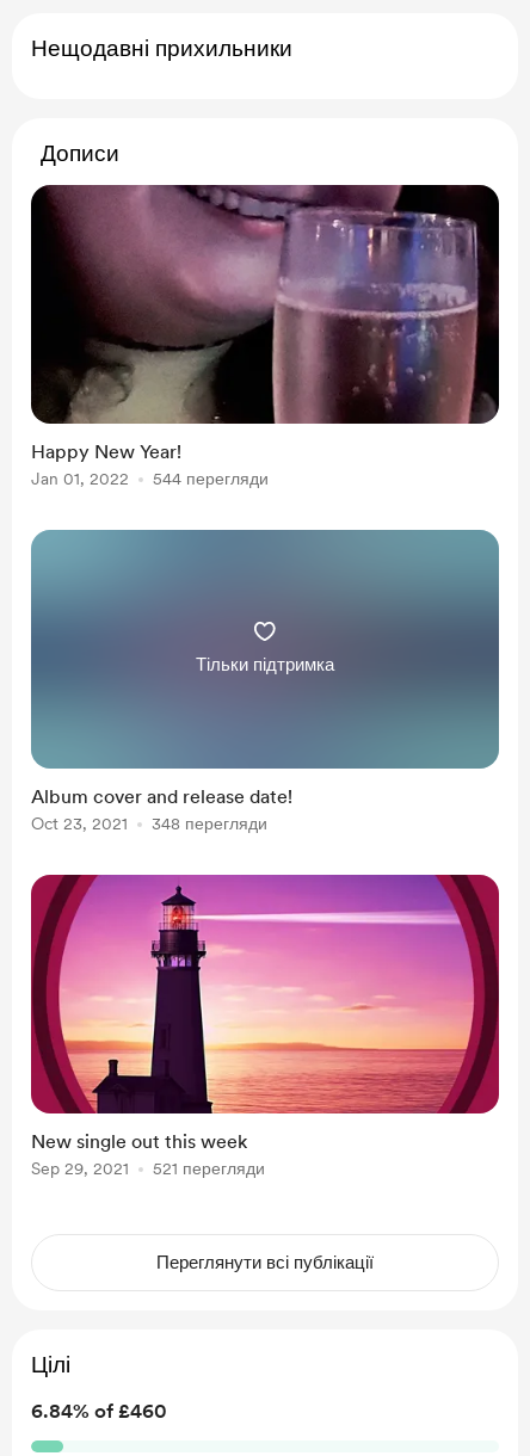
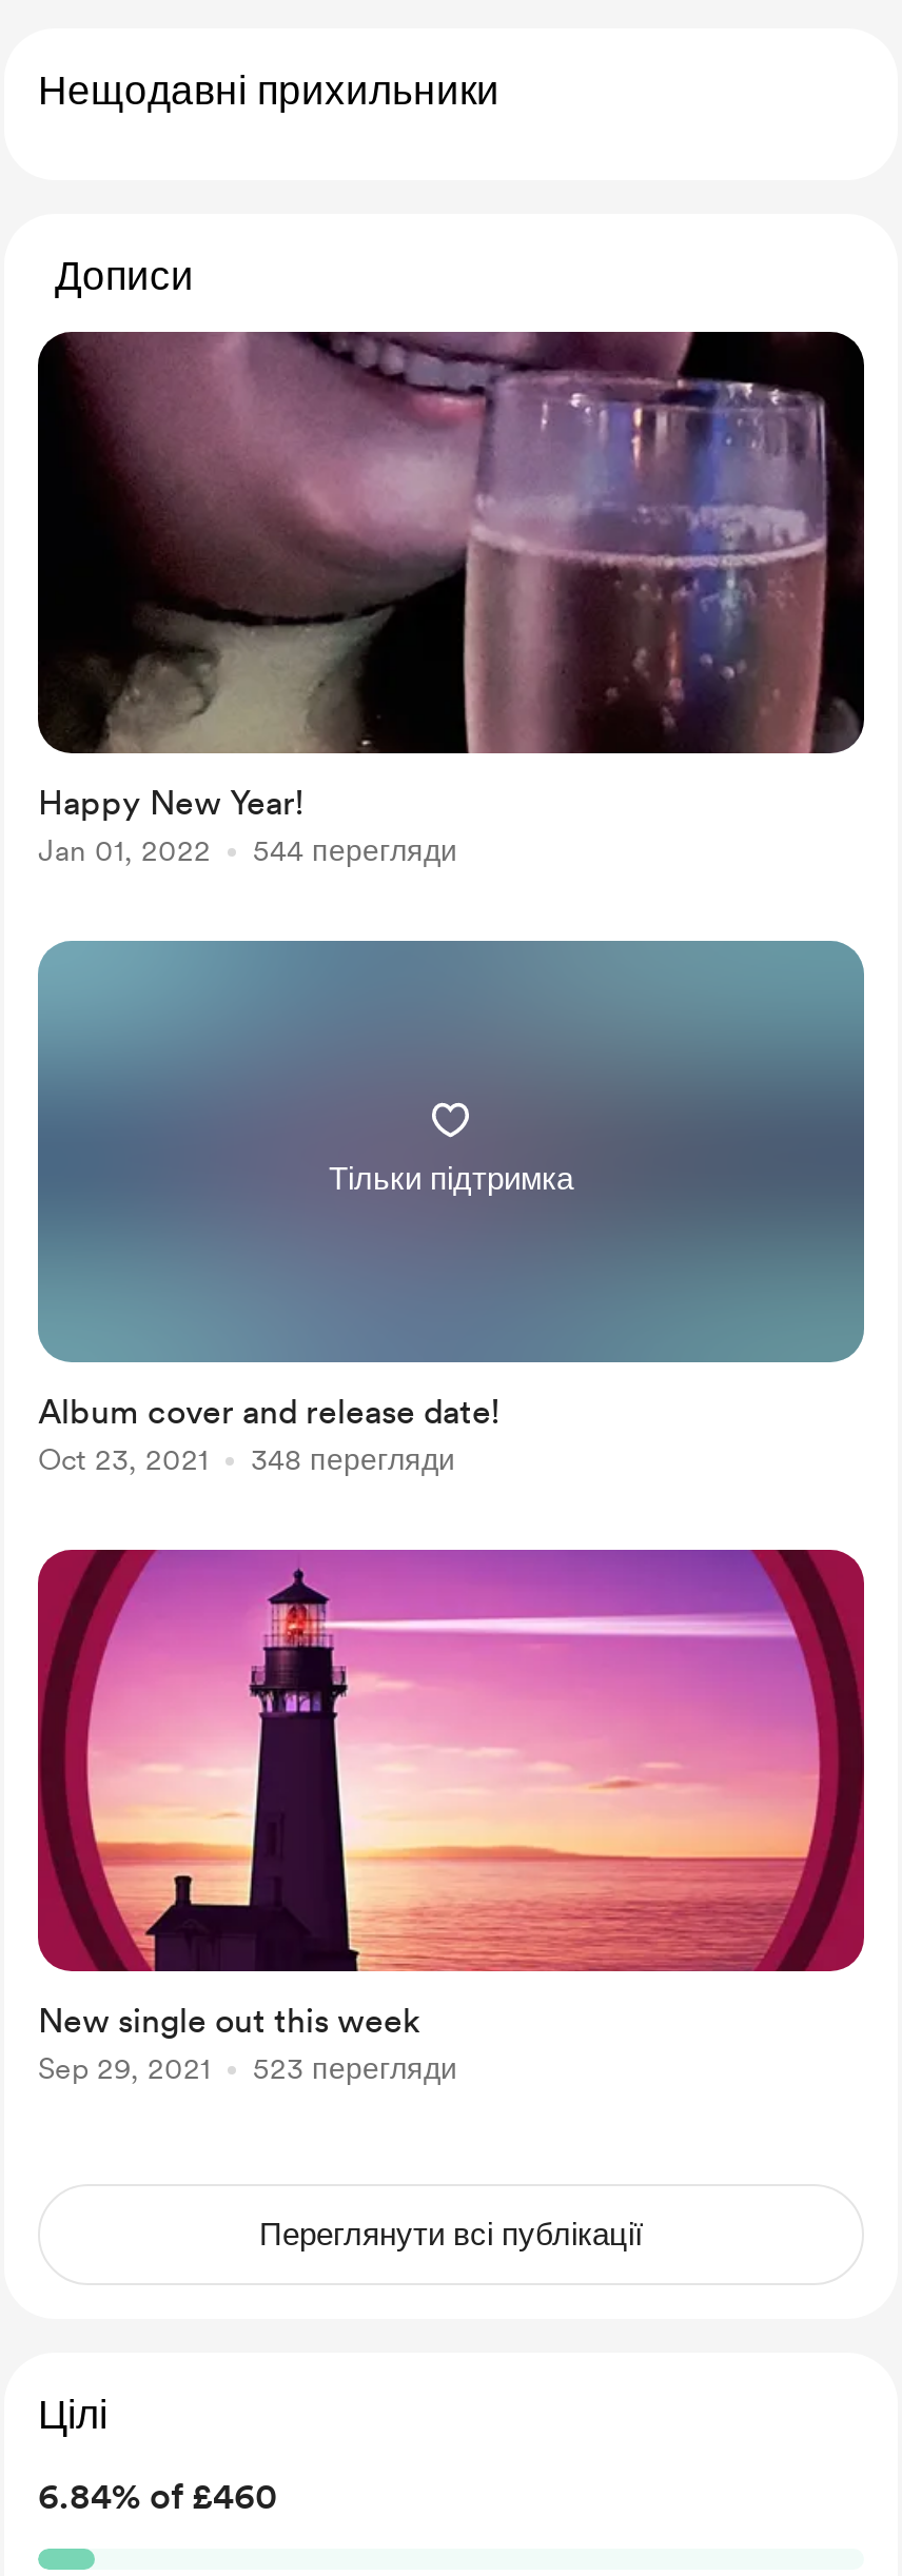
- Sep 29, 2021 521 перегляди
+ Sep 29, 2021 523 перегляди
